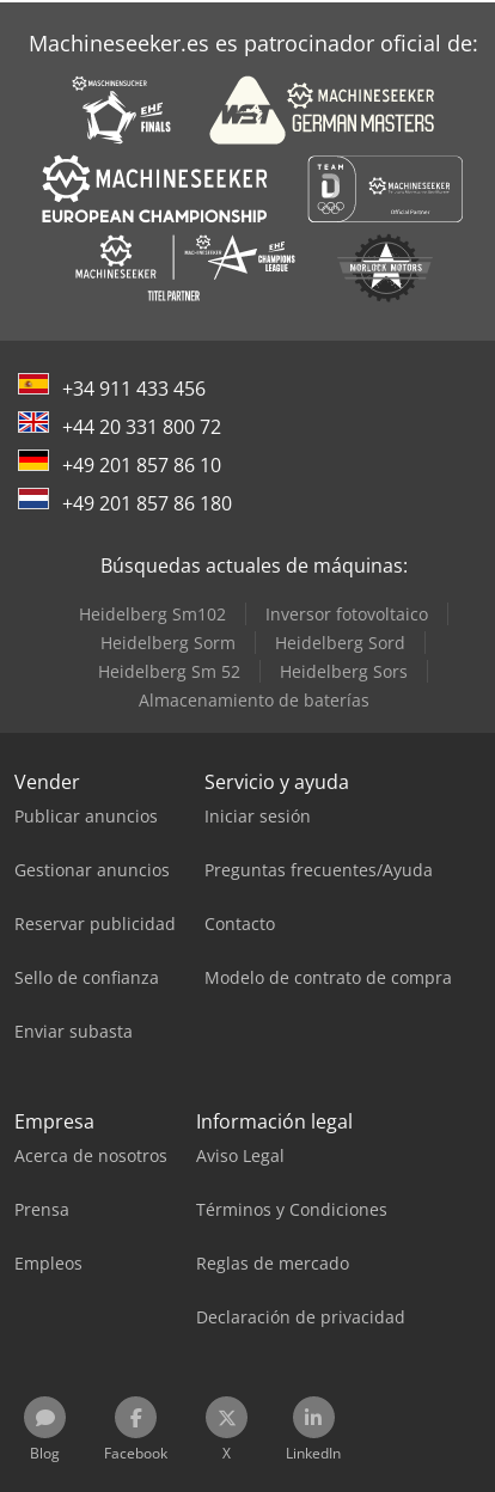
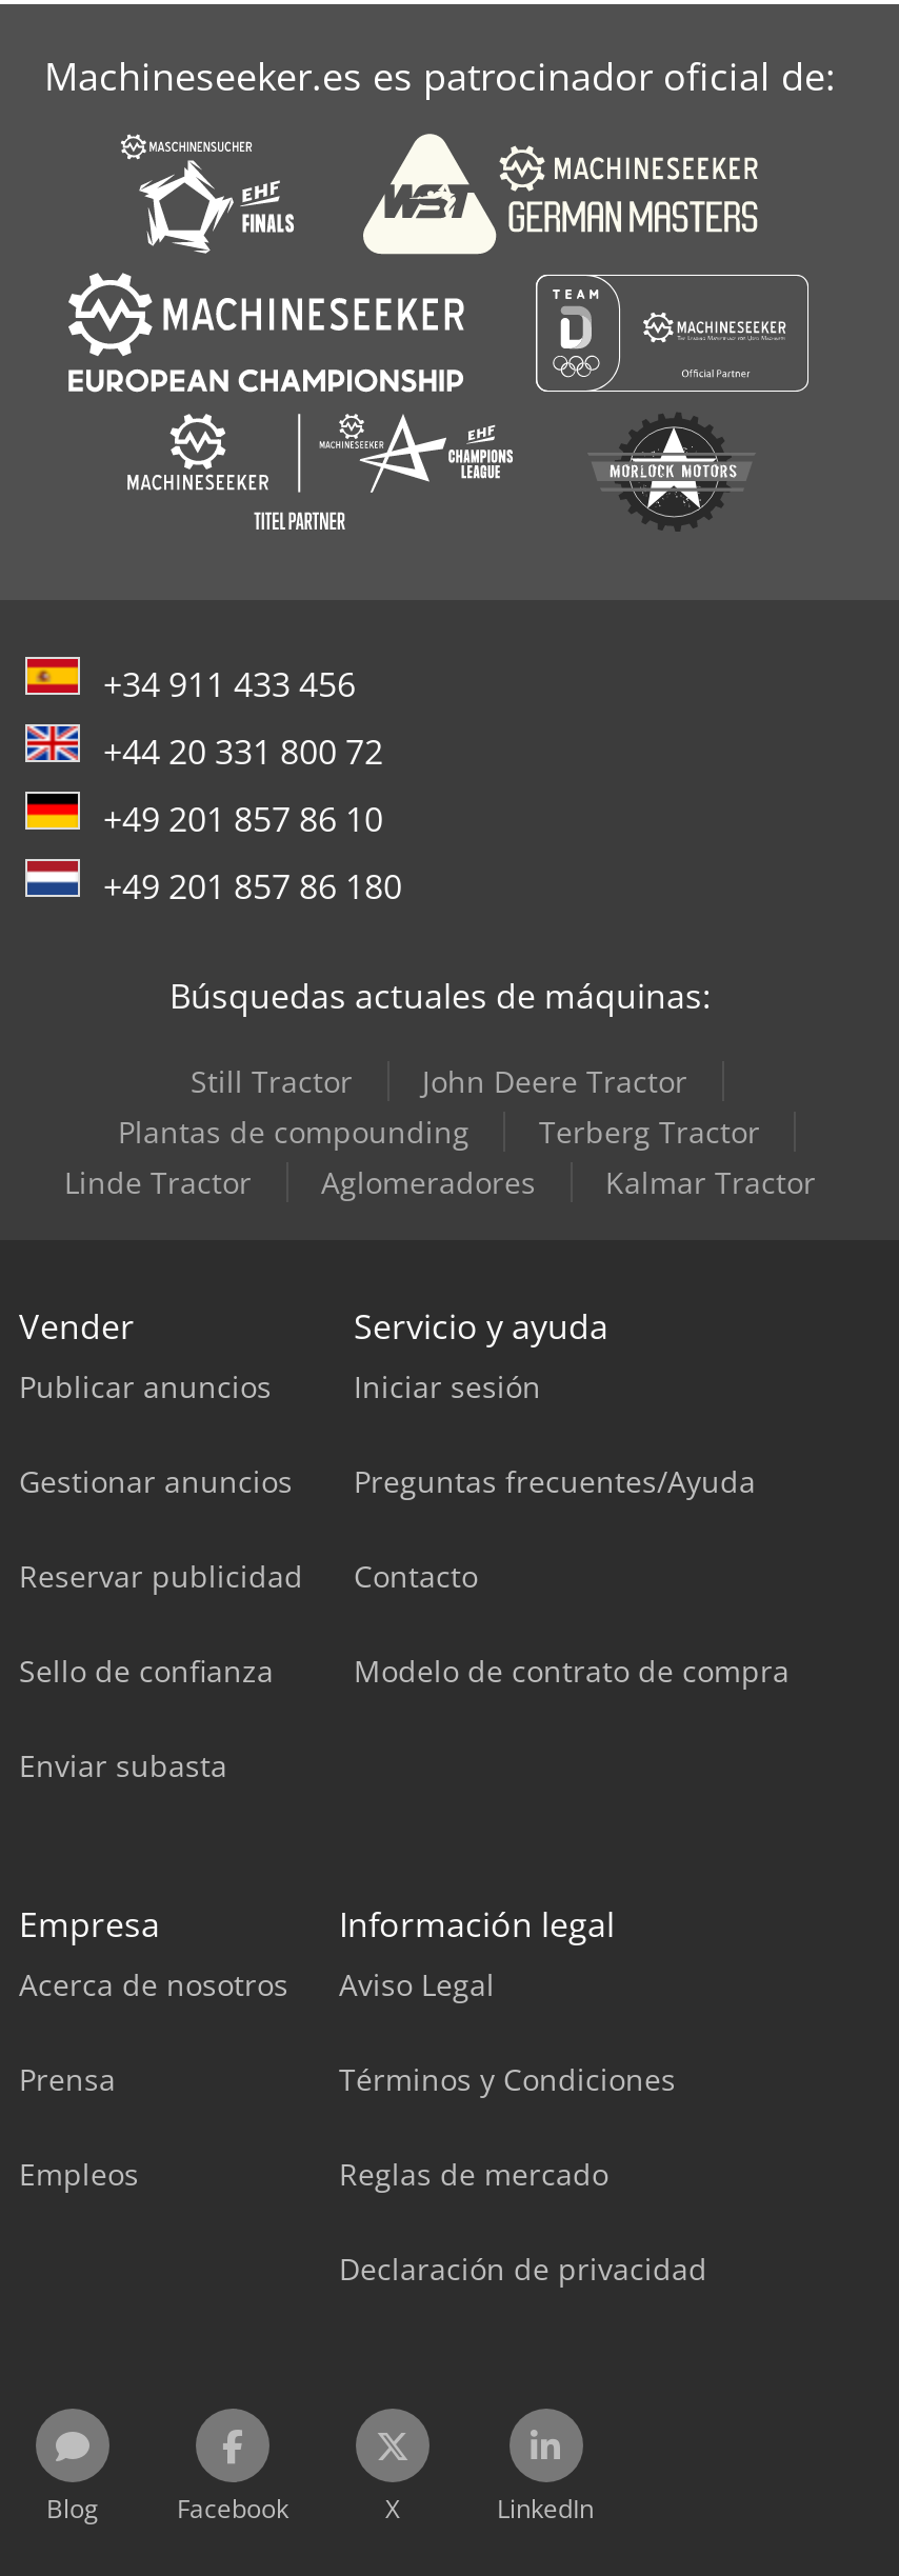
- Heidelberg Sm102
- Inversor fotovoltaico
- Heidelberg Sorm
- Heidelberg Sord
- Heidelberg Sm 52
- Heidelberg Sors
- Almacenamiento de baterías
+ Still Tractor
+ John Deere Tractor
+ Plantas de compounding
+ Terberg Tractor
+ Linde Tractor
+ Aglomeradores
+ Kalmar Tractor
